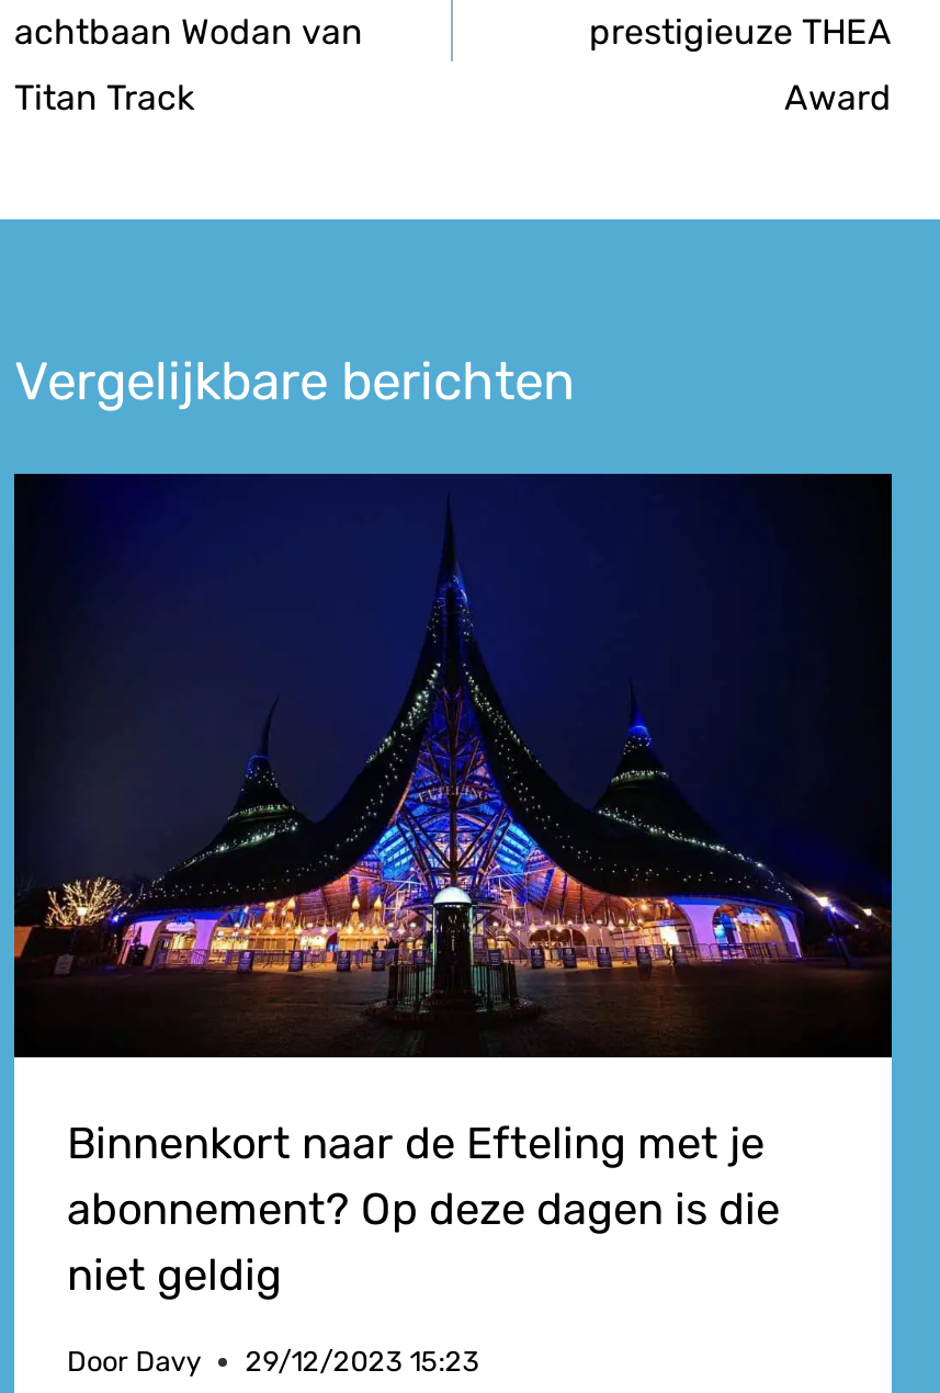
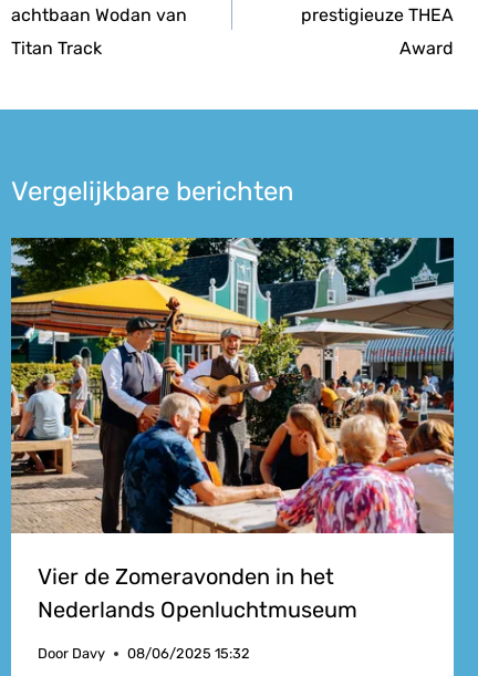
- [image]
- Binnenkort naar de Efteling met je
- abonnement? Op deze dagen is die
- niet geldig
+ [image]
+ Vier de Zomeravonden in het
+ Nederlands Openluchtmuseum

- Door Davy 29/12/2023 15:23
+ Door Davy 08/06/2025 15:32
